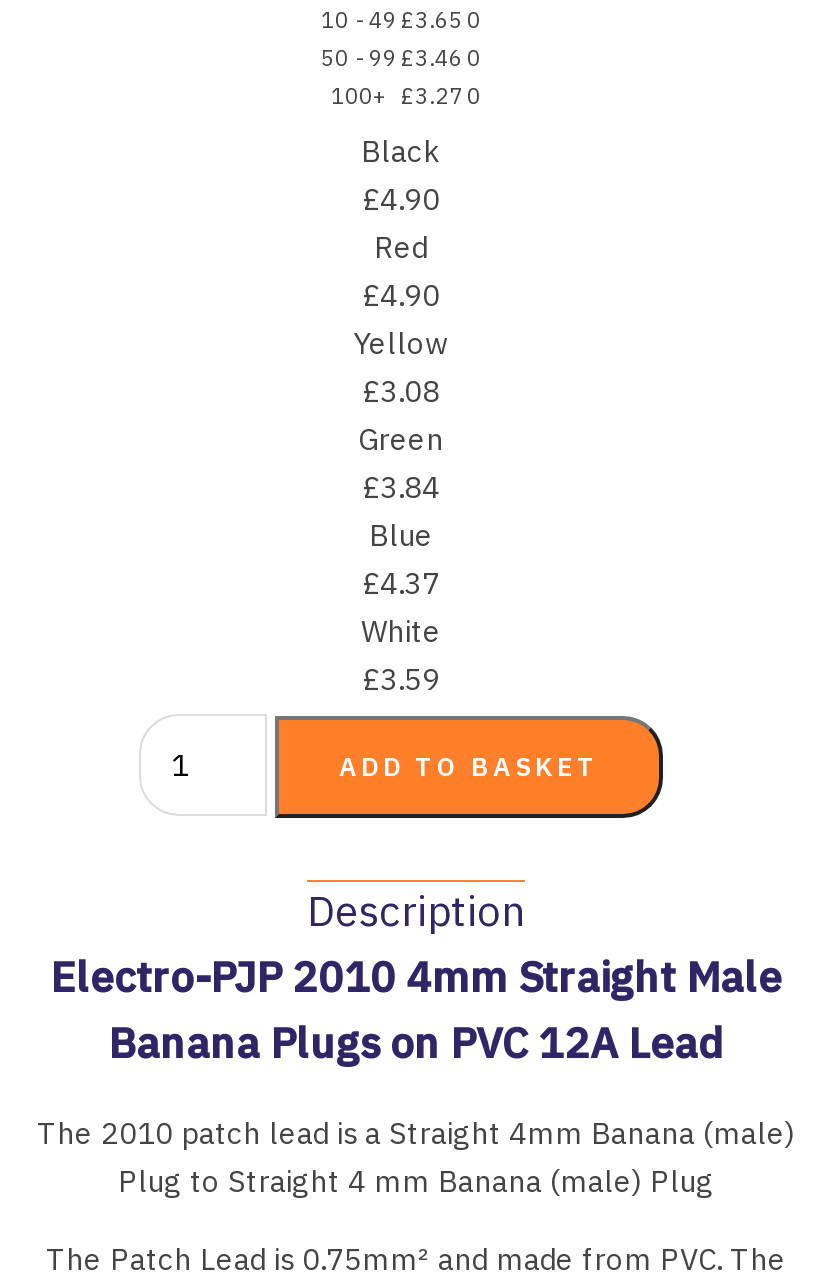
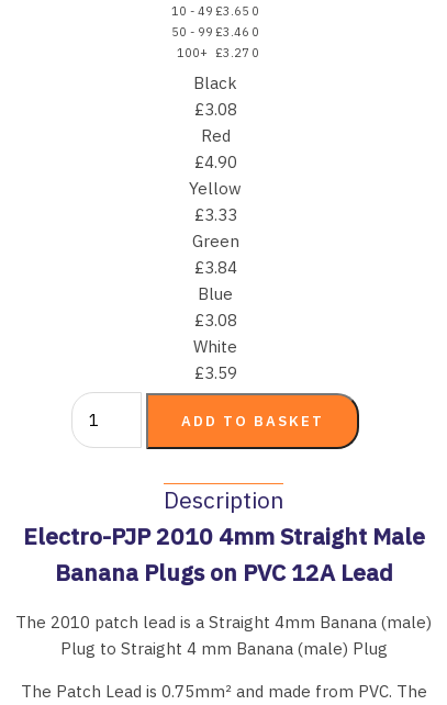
- £4.90
+ £3.08

- £3.08
+ £3.33

- £4.37
+ £3.08
